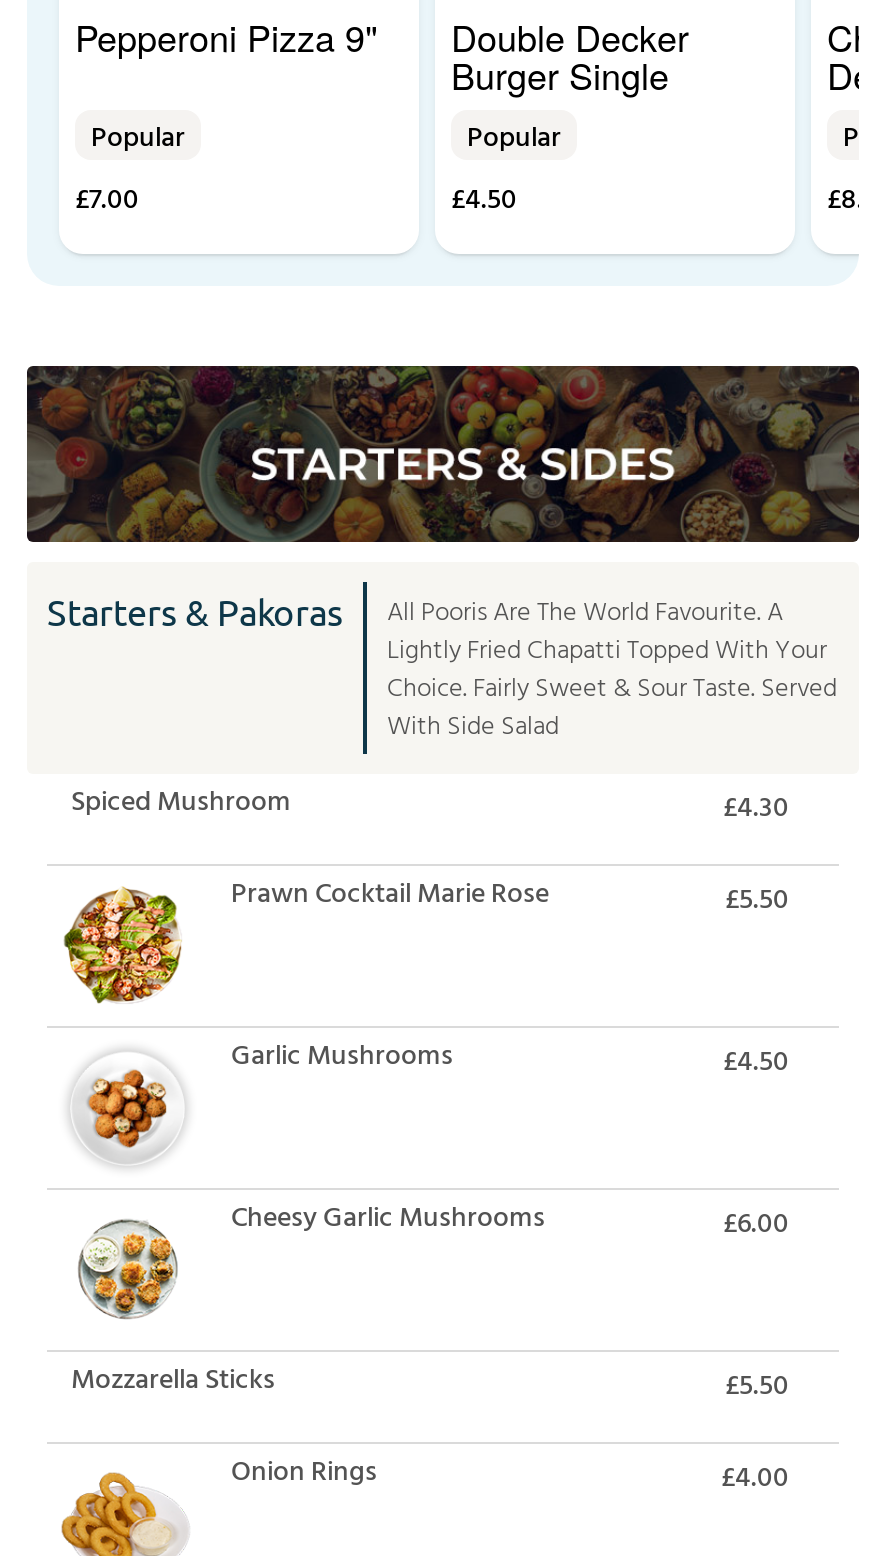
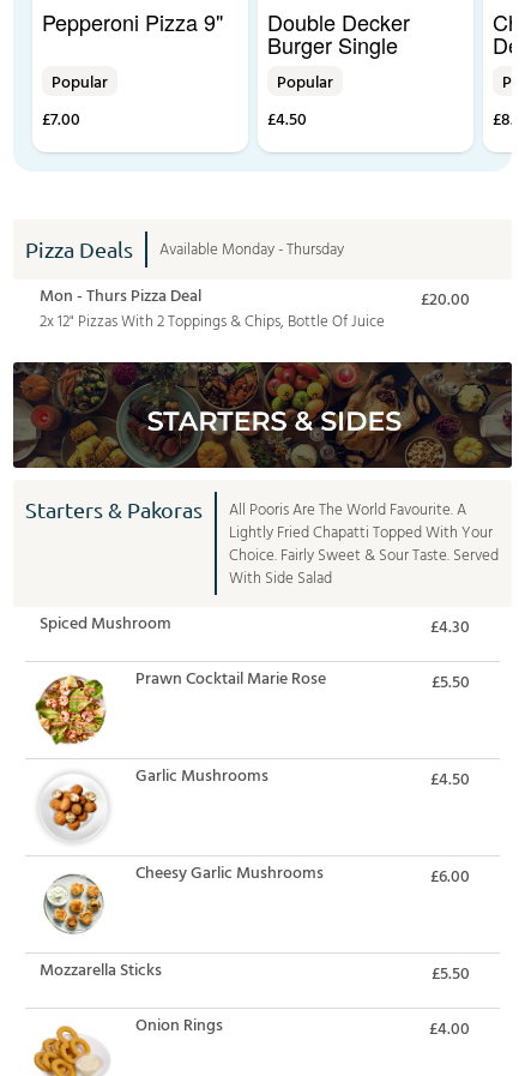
+ Pizza Deals
+ Available Monday - Thursday
+ Mon - Thurs Pizza Deal
+ 2x 12" Pizzas With 2 Toppings & Chips, Bottle Of Juice

+ £20.00
